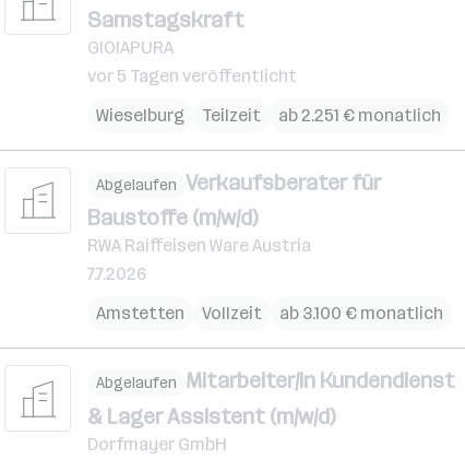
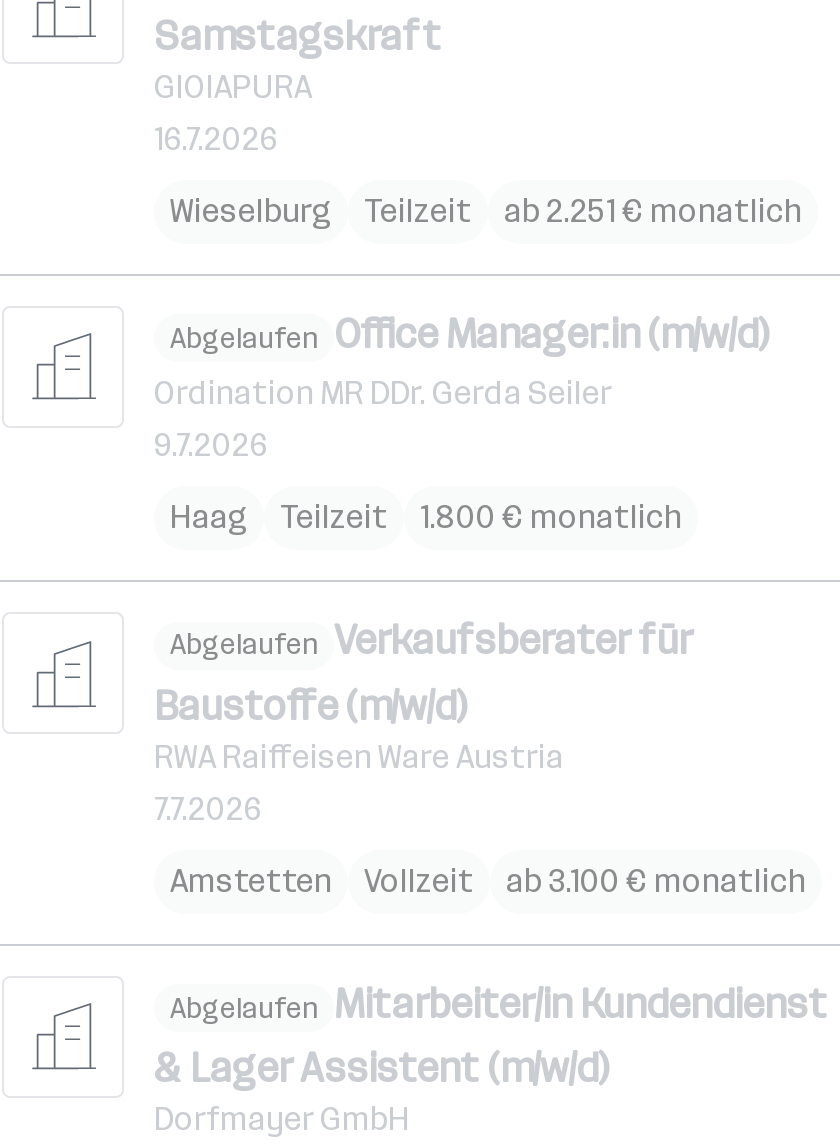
- vor 5 Tagen veröffentlicht
+ 16.7.2026

+ Abgelaufen Office Manager:in (m/w/d)
+ Ordination MR DDr. Gerda Seiler
+ 9.7.2026
+ Haag
+ Teilzeit
+ 1.800 € monatlich
